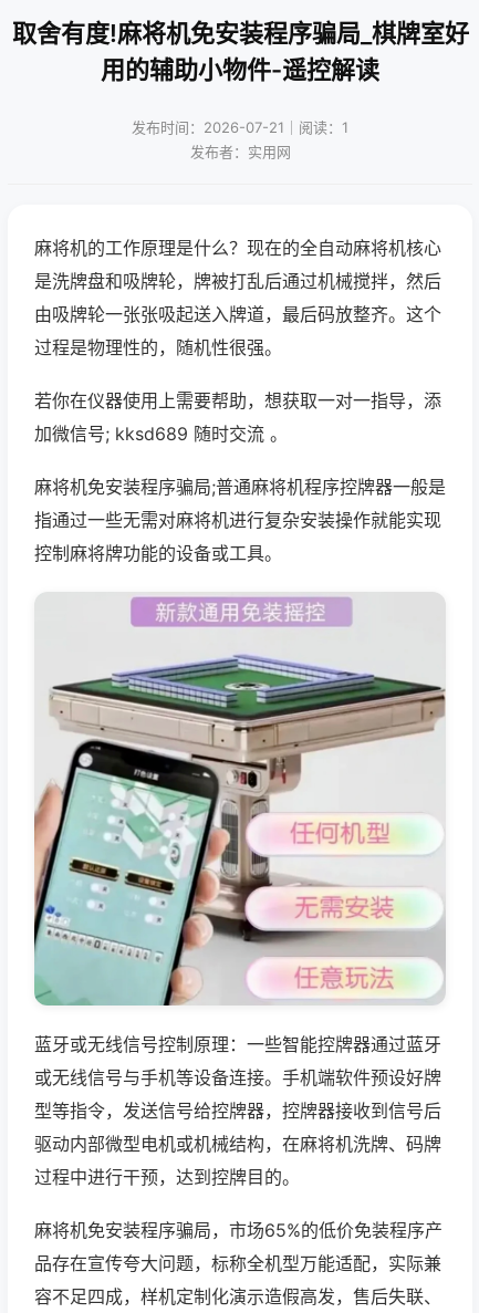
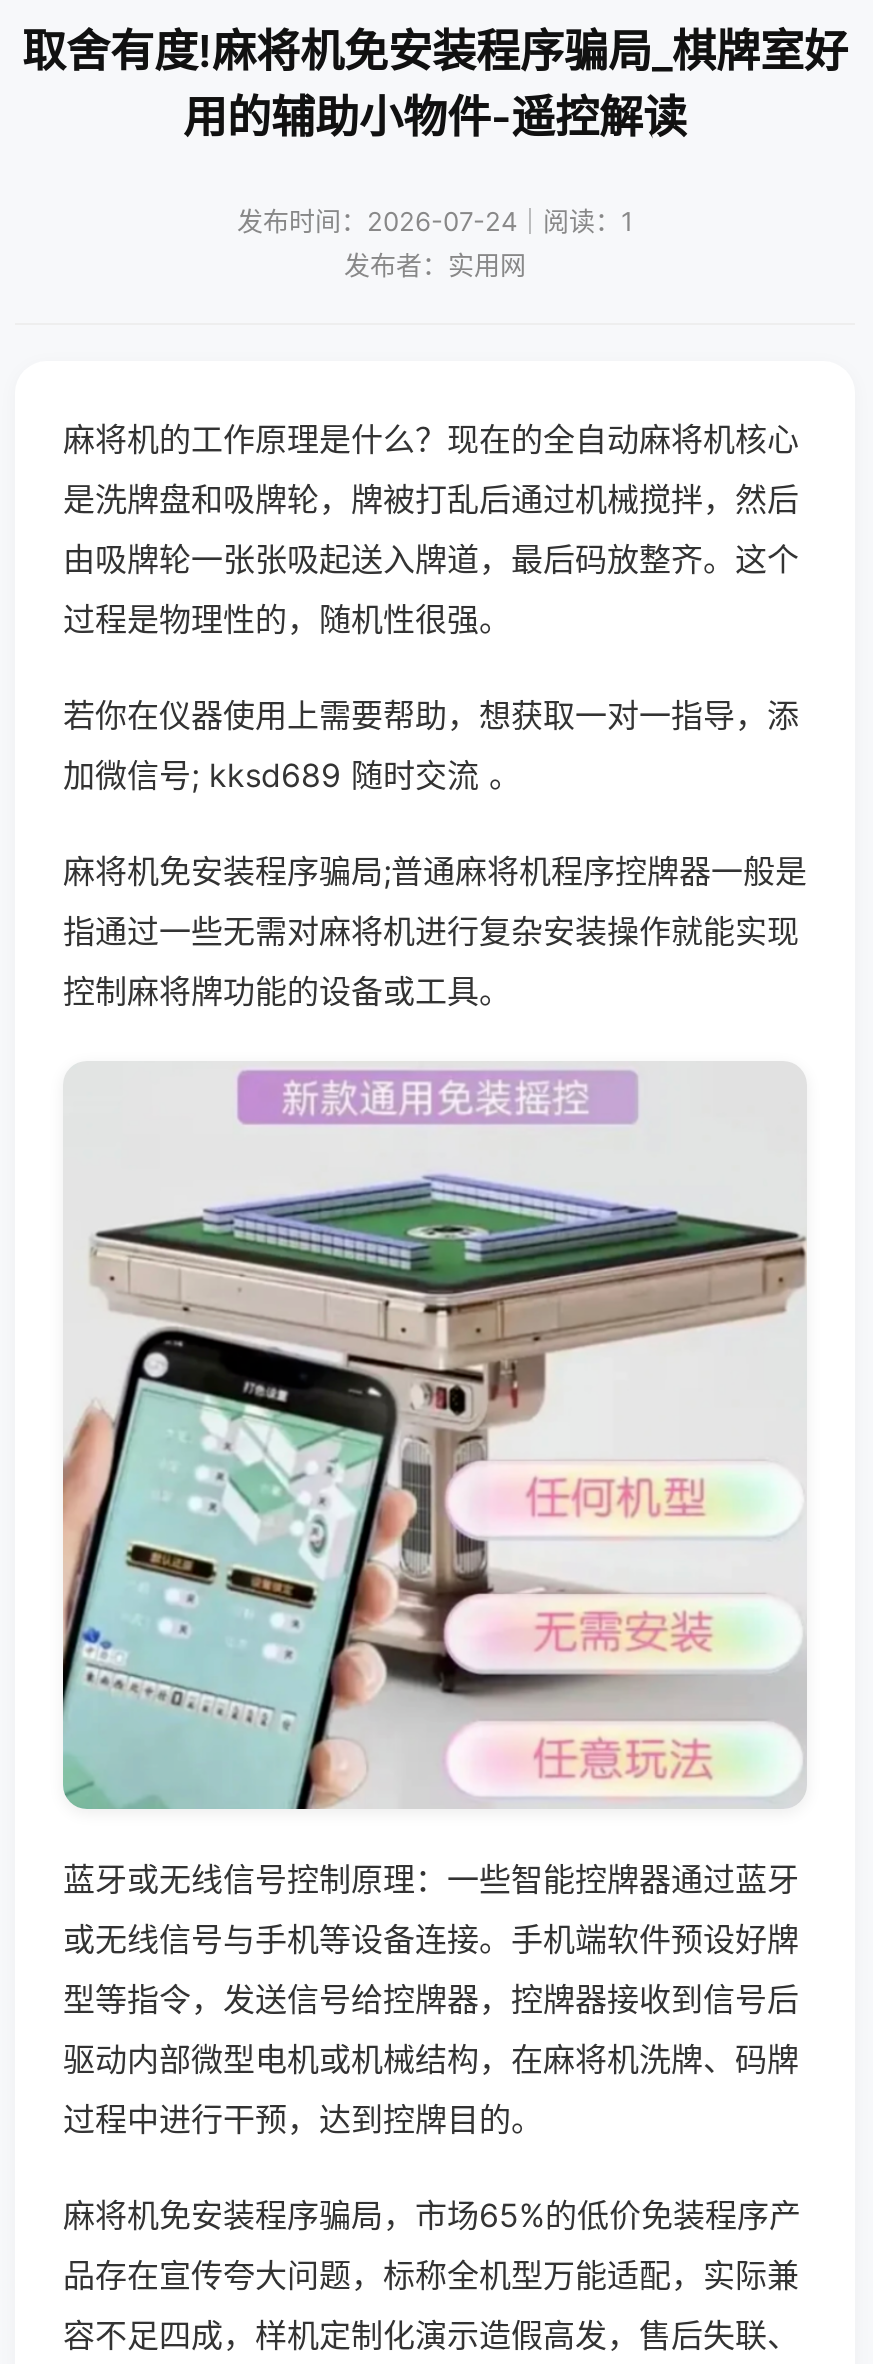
- 发布时间：2026-07-21｜阅读：1
+ 发布时间：2026-07-24｜阅读：1
